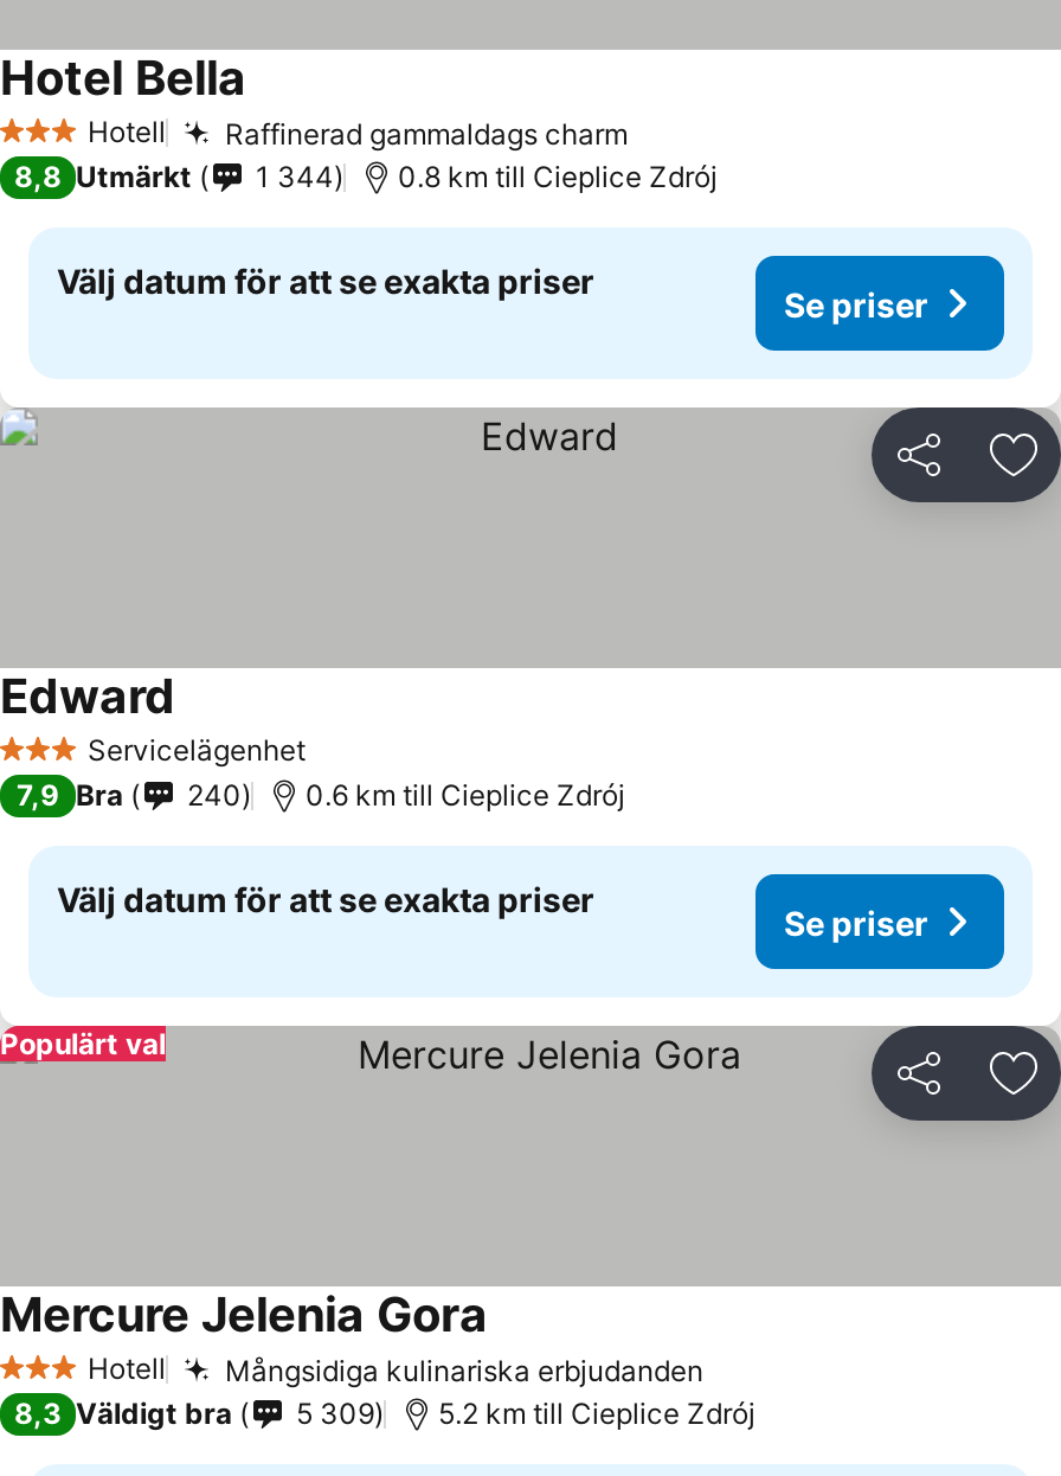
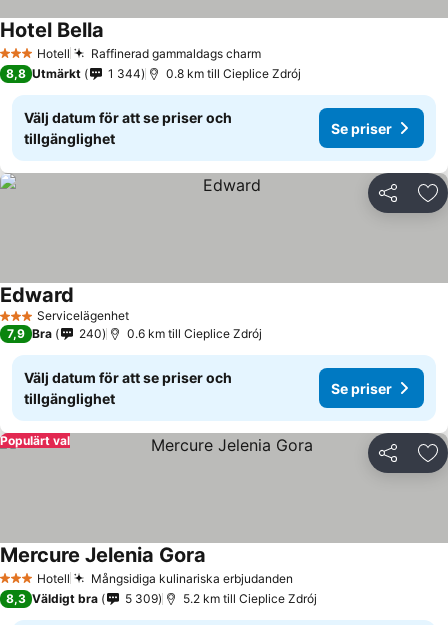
- Välj datum för att se exakta priser
+ Välj datum för att se priser och
+ tillgänglighet

- Välj datum för att se exakta priser
+ Välj datum för att se priser och
+ tillgänglighet
